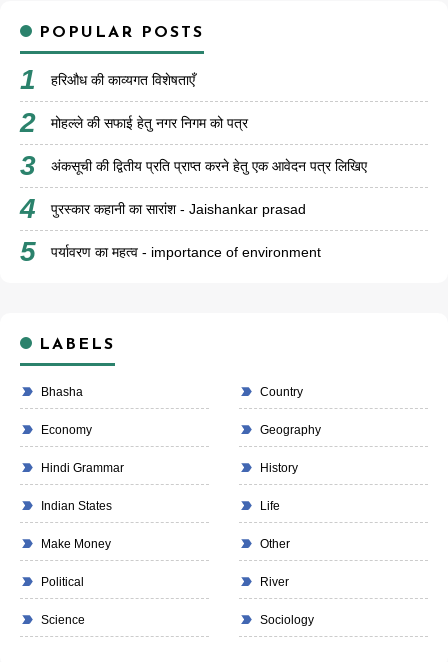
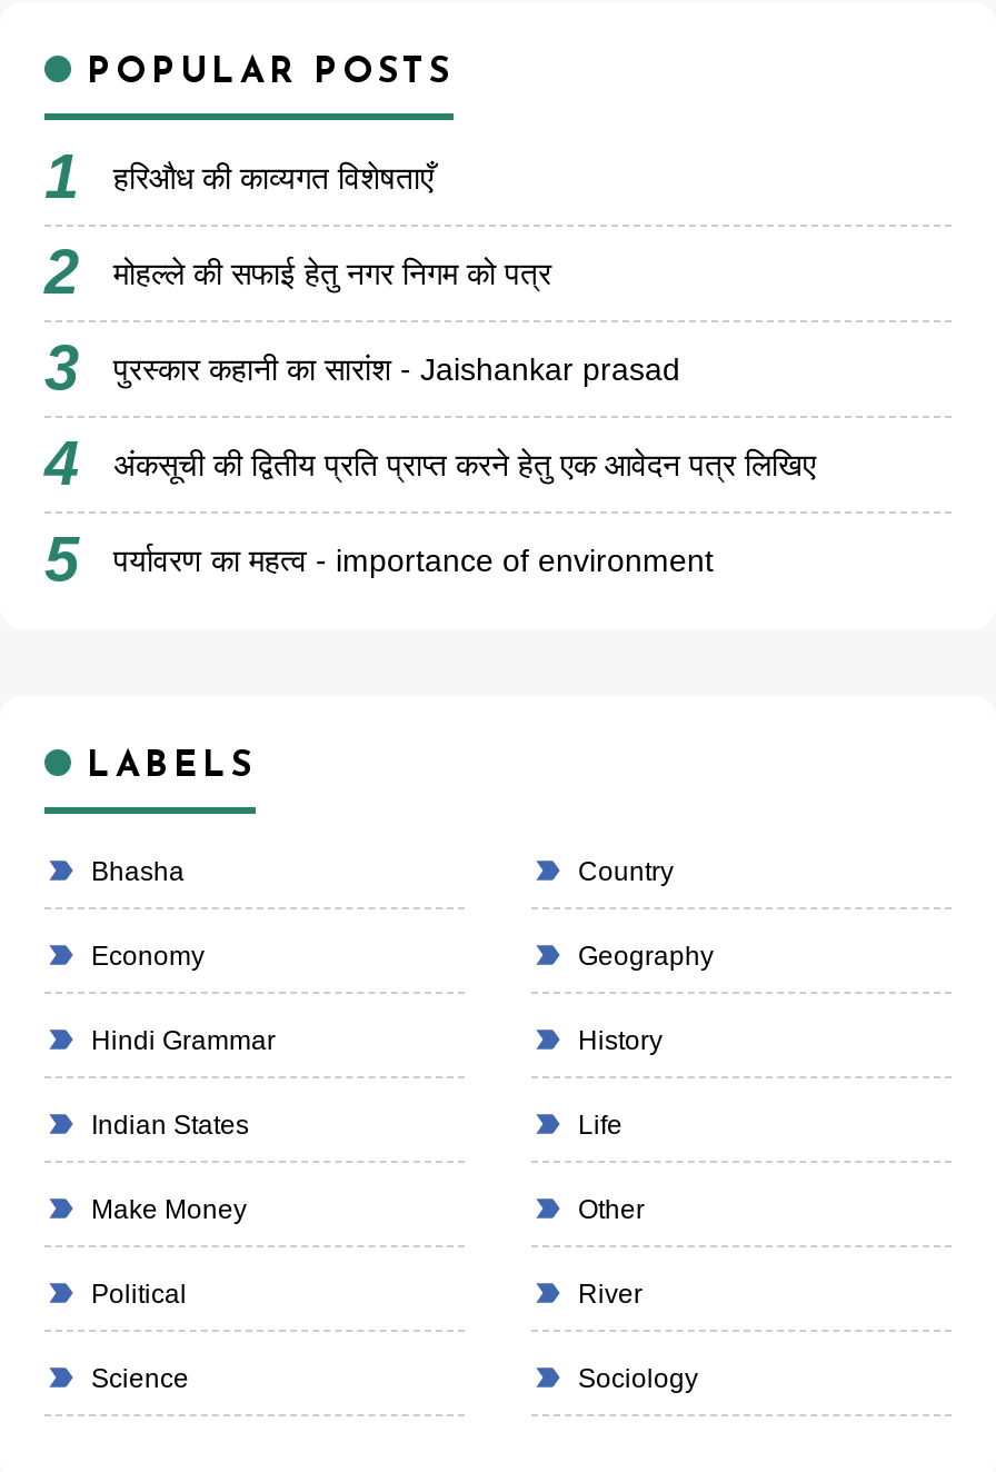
moved down: अंकसूची की द्वितीय प्रति प्राप्त करने हेतु एक आवेदन पत्र लिखिए

moved up: पुरस्कार कहानी का सारांश - Jaishankar prasad
